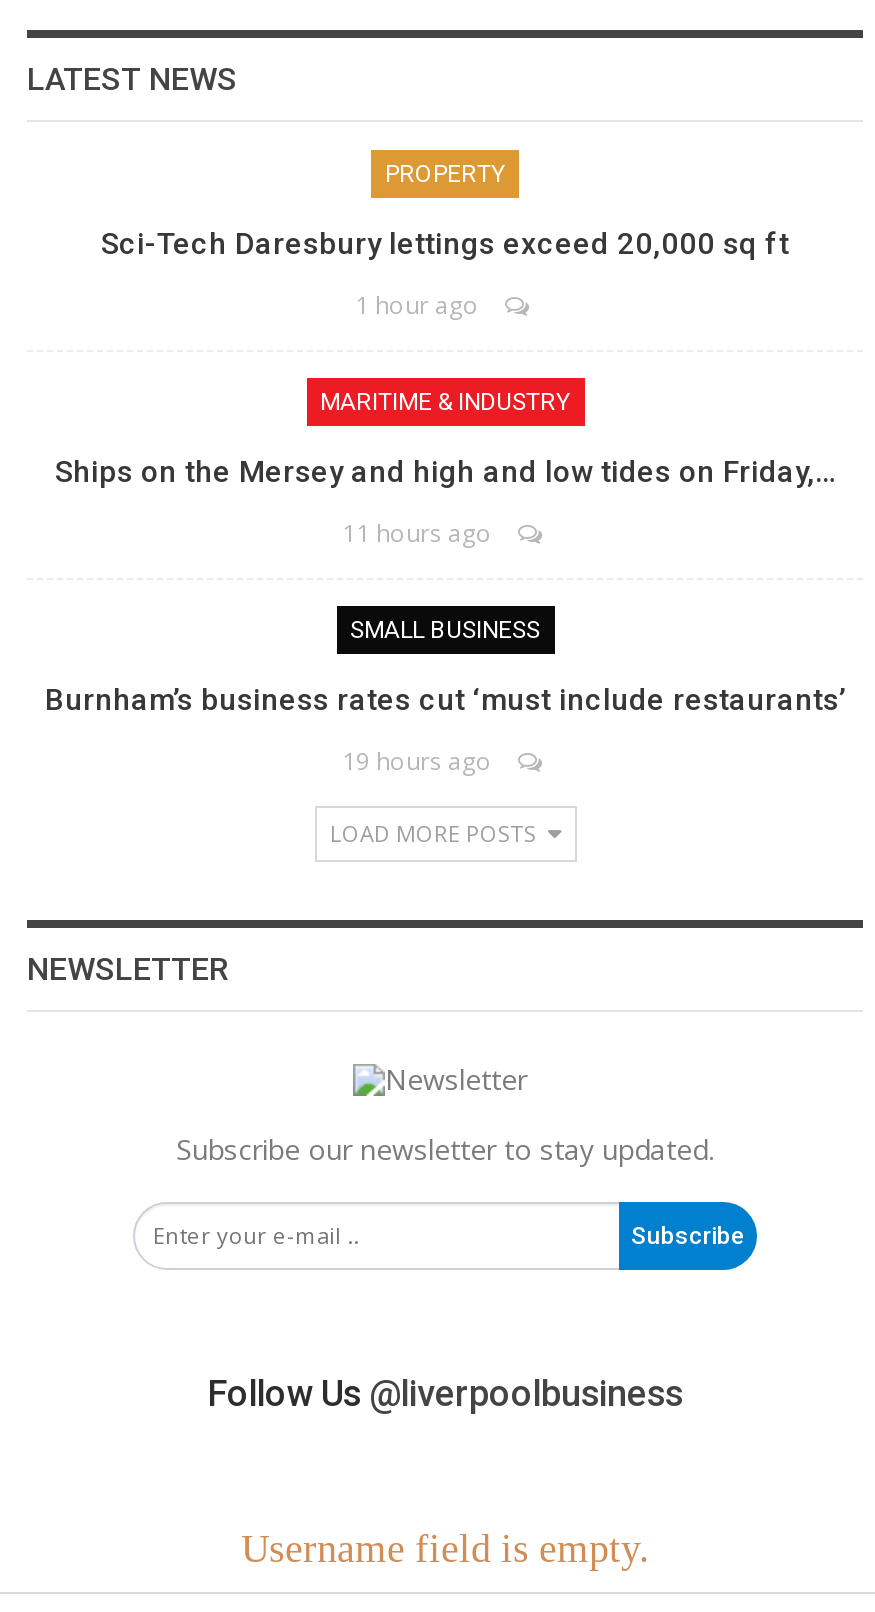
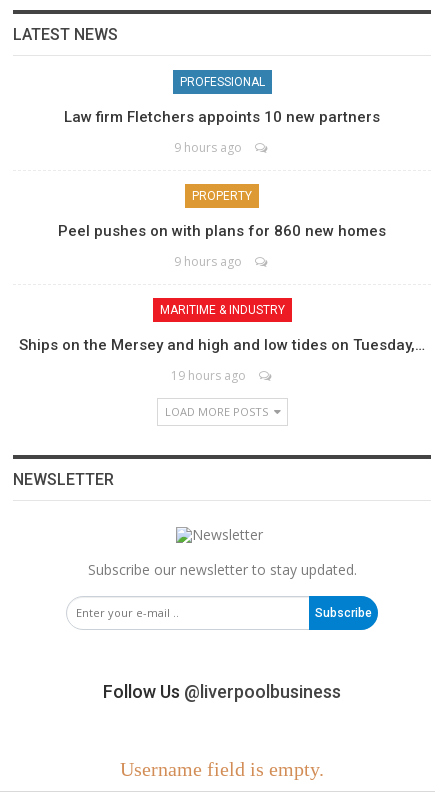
+ PROFESSIONAL
+ Law firm Fletchers appoints 10 new partners
+ 9 hours ago

moved down: PROPERTY

- Sci-Tech Daresbury lettings exceed 20,000 sq ft
+ Peel pushes on with plans for 860 new homes

- 1 hour ago
+ 9 hours ago

moved down: MARITIME & INDUSTRY

- Ships on the Mersey and high and low tides on Friday,…
- 11 hours ago
- SMALL BUSINESS
- Burnham’s business rates cut ‘must include restaurants’
+ Ships on the Mersey and high and low tides on Tuesday,…
